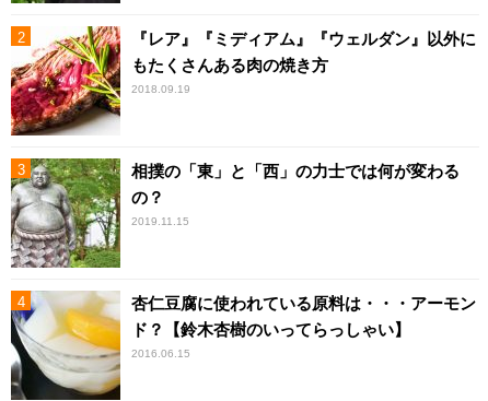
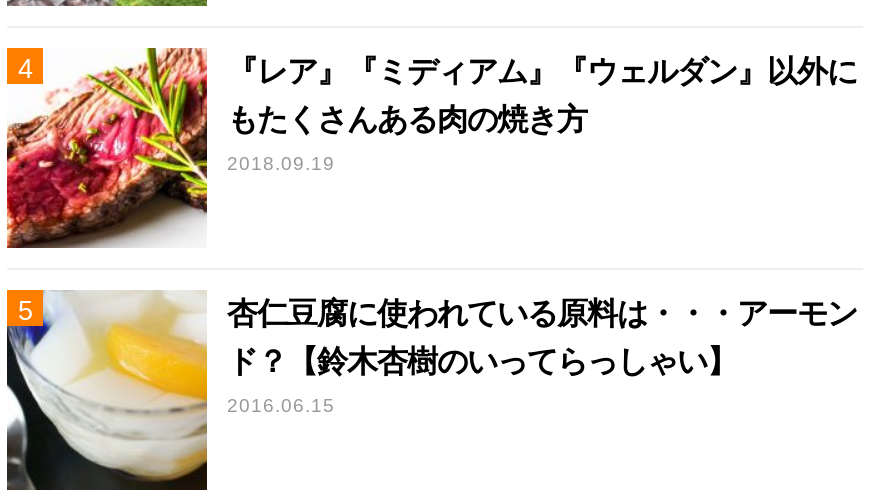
- [image]
- 相撲の「東」と「西」の力士では何が変わる
- の？
- 2019.11.15
